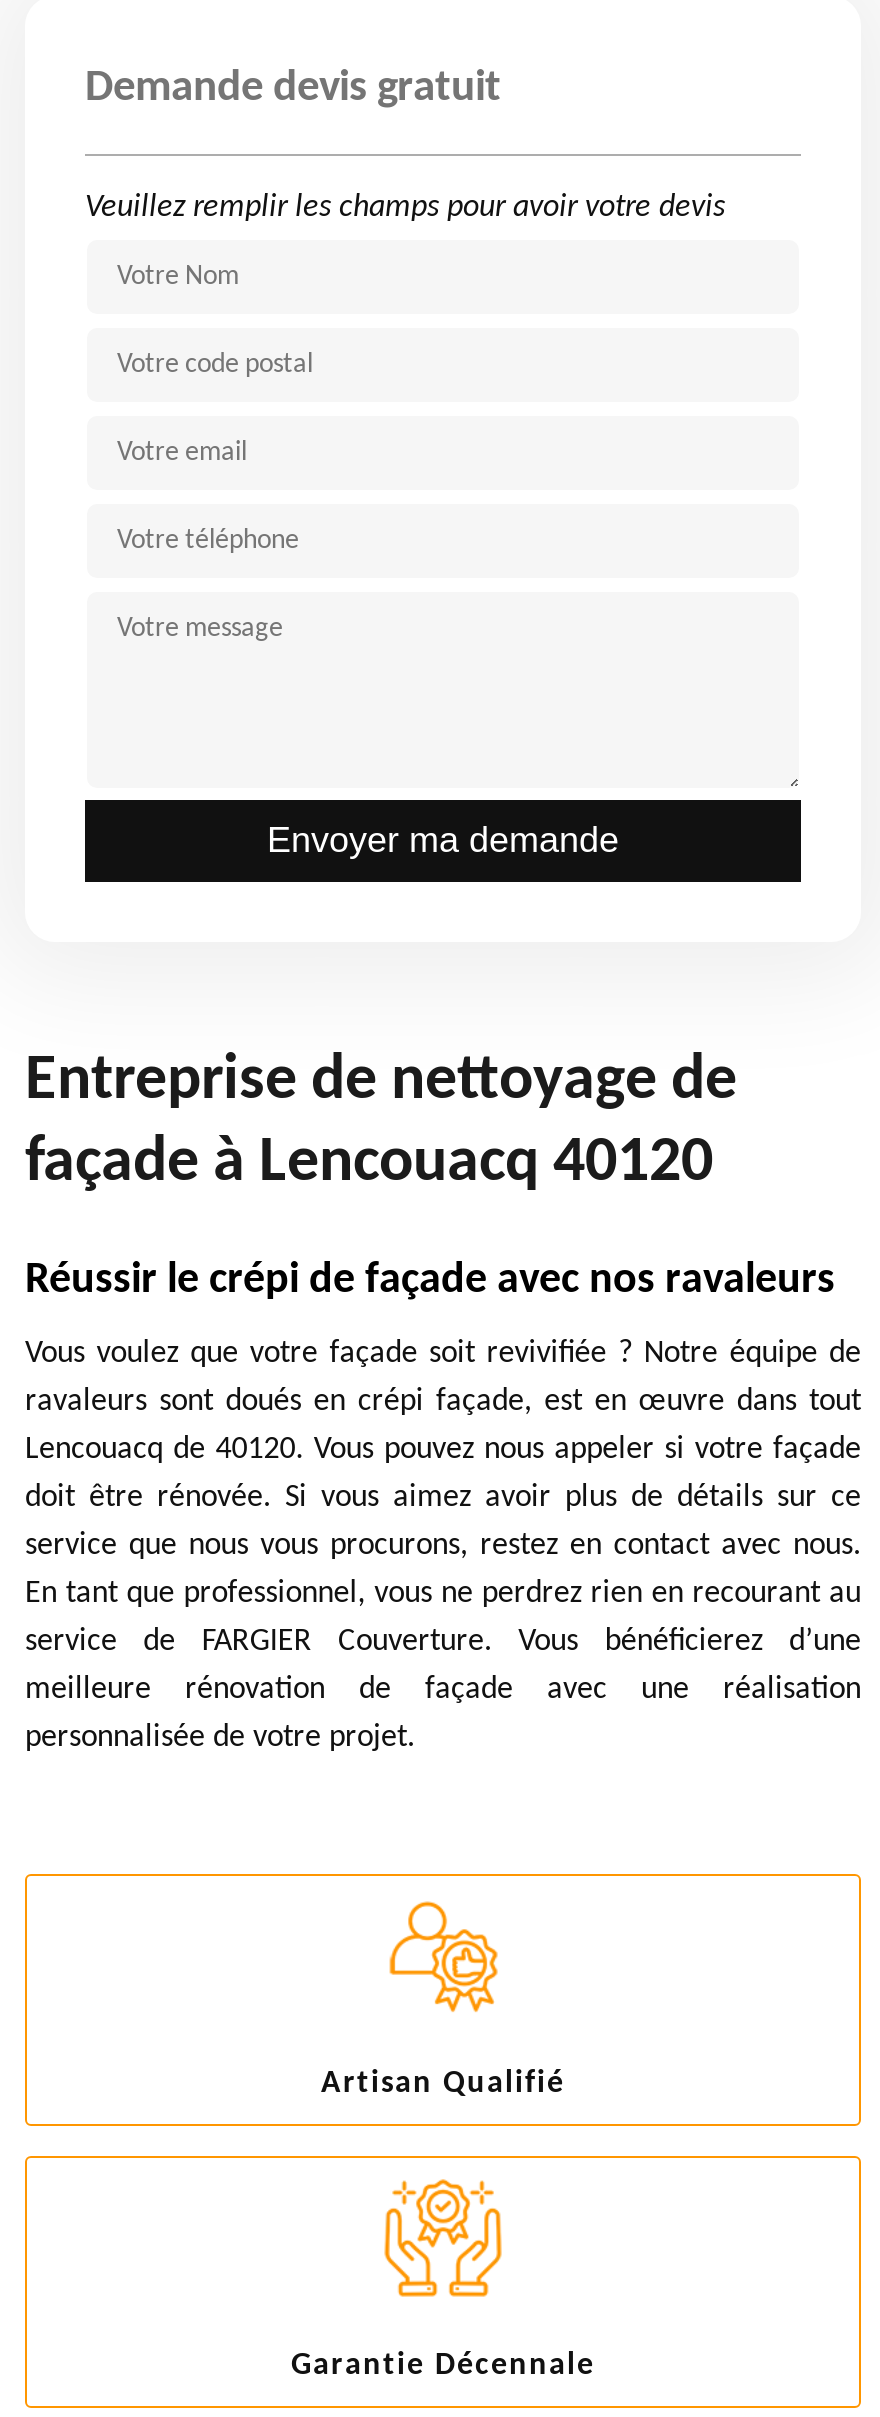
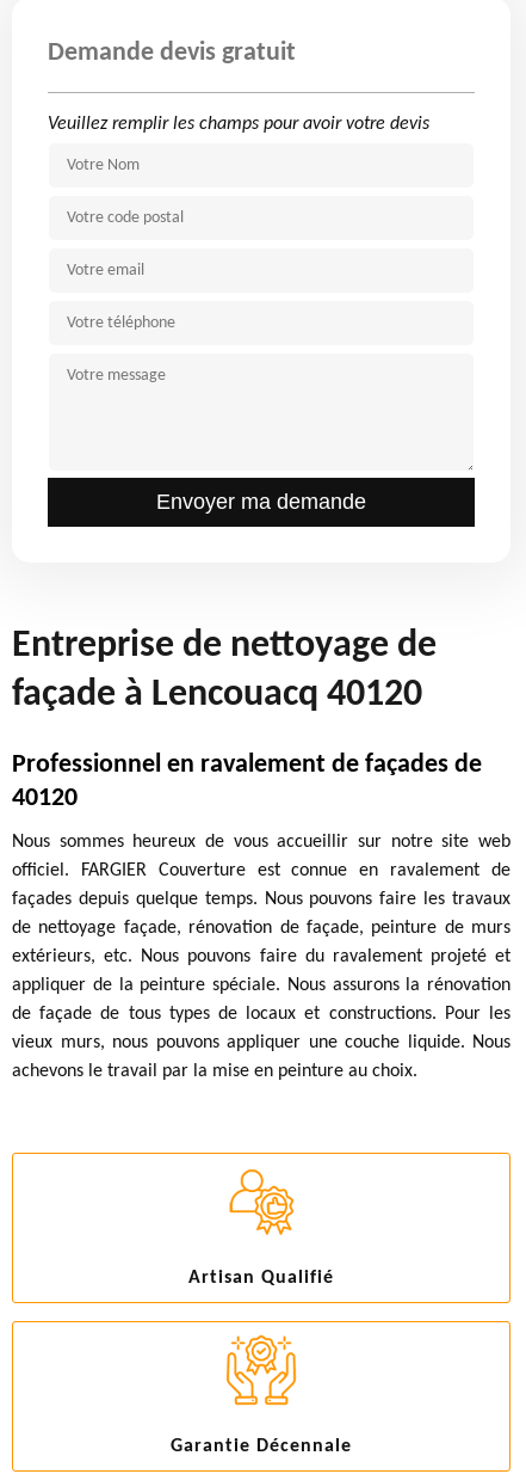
- Réussir le crépi de façade avec nos ravaleurs
+ Professionnel en ravalement de façades de
+ 40120

- Vous voulez que votre façade soit revivifiée ? Notre équipe de
+ Nous sommes heureux de vous accueillir sur notre site web

- ravaleurs sont doués en crépi façade, est en œuvre dans tout
+ officiel. FARGIER Couverture est connue en ravalement de

- Lencouacq de 40120. Vous pouvez nous appeler si votre façade
+ façades depuis quelque temps. Nous pouvons faire les travaux

- doit être rénovée. Si vous aimez avoir plus de détails sur ce
+ de nettoyage façade, rénovation de façade, peinture de murs

- service que nous vous procurons, restez en contact avec nous.
+ extérieurs, etc. Nous pouvons faire du ravalement projeté et

- En tant que professionnel, vous ne perdrez rien en recourant au
+ appliquer de la peinture spéciale. Nous assurons la rénovation

- service de FARGIER Couverture. Vous bénéficierez d’une
+ de façade de tous types de locaux et constructions. Pour les

- meilleure rénovation de façade avec une réalisation
+ vieux murs, nous pouvons appliquer une couche liquide. Nous

- personnalisée de votre projet.
+ achevons le travail par la mise en peinture au choix.
